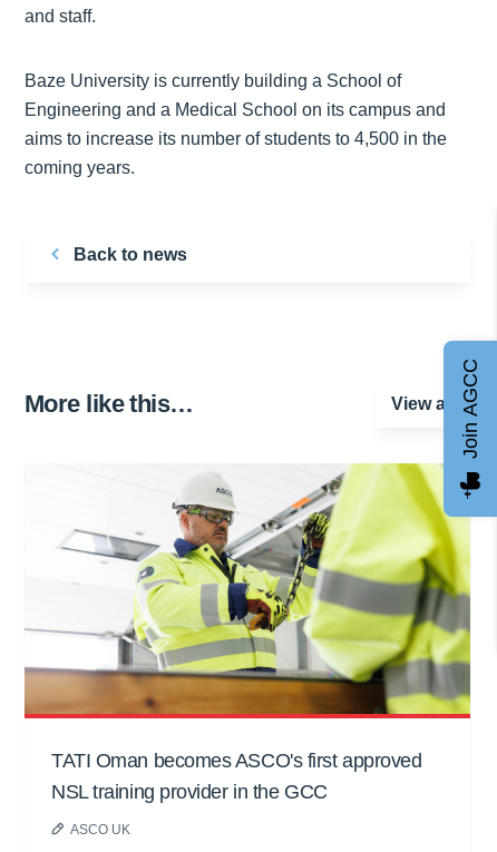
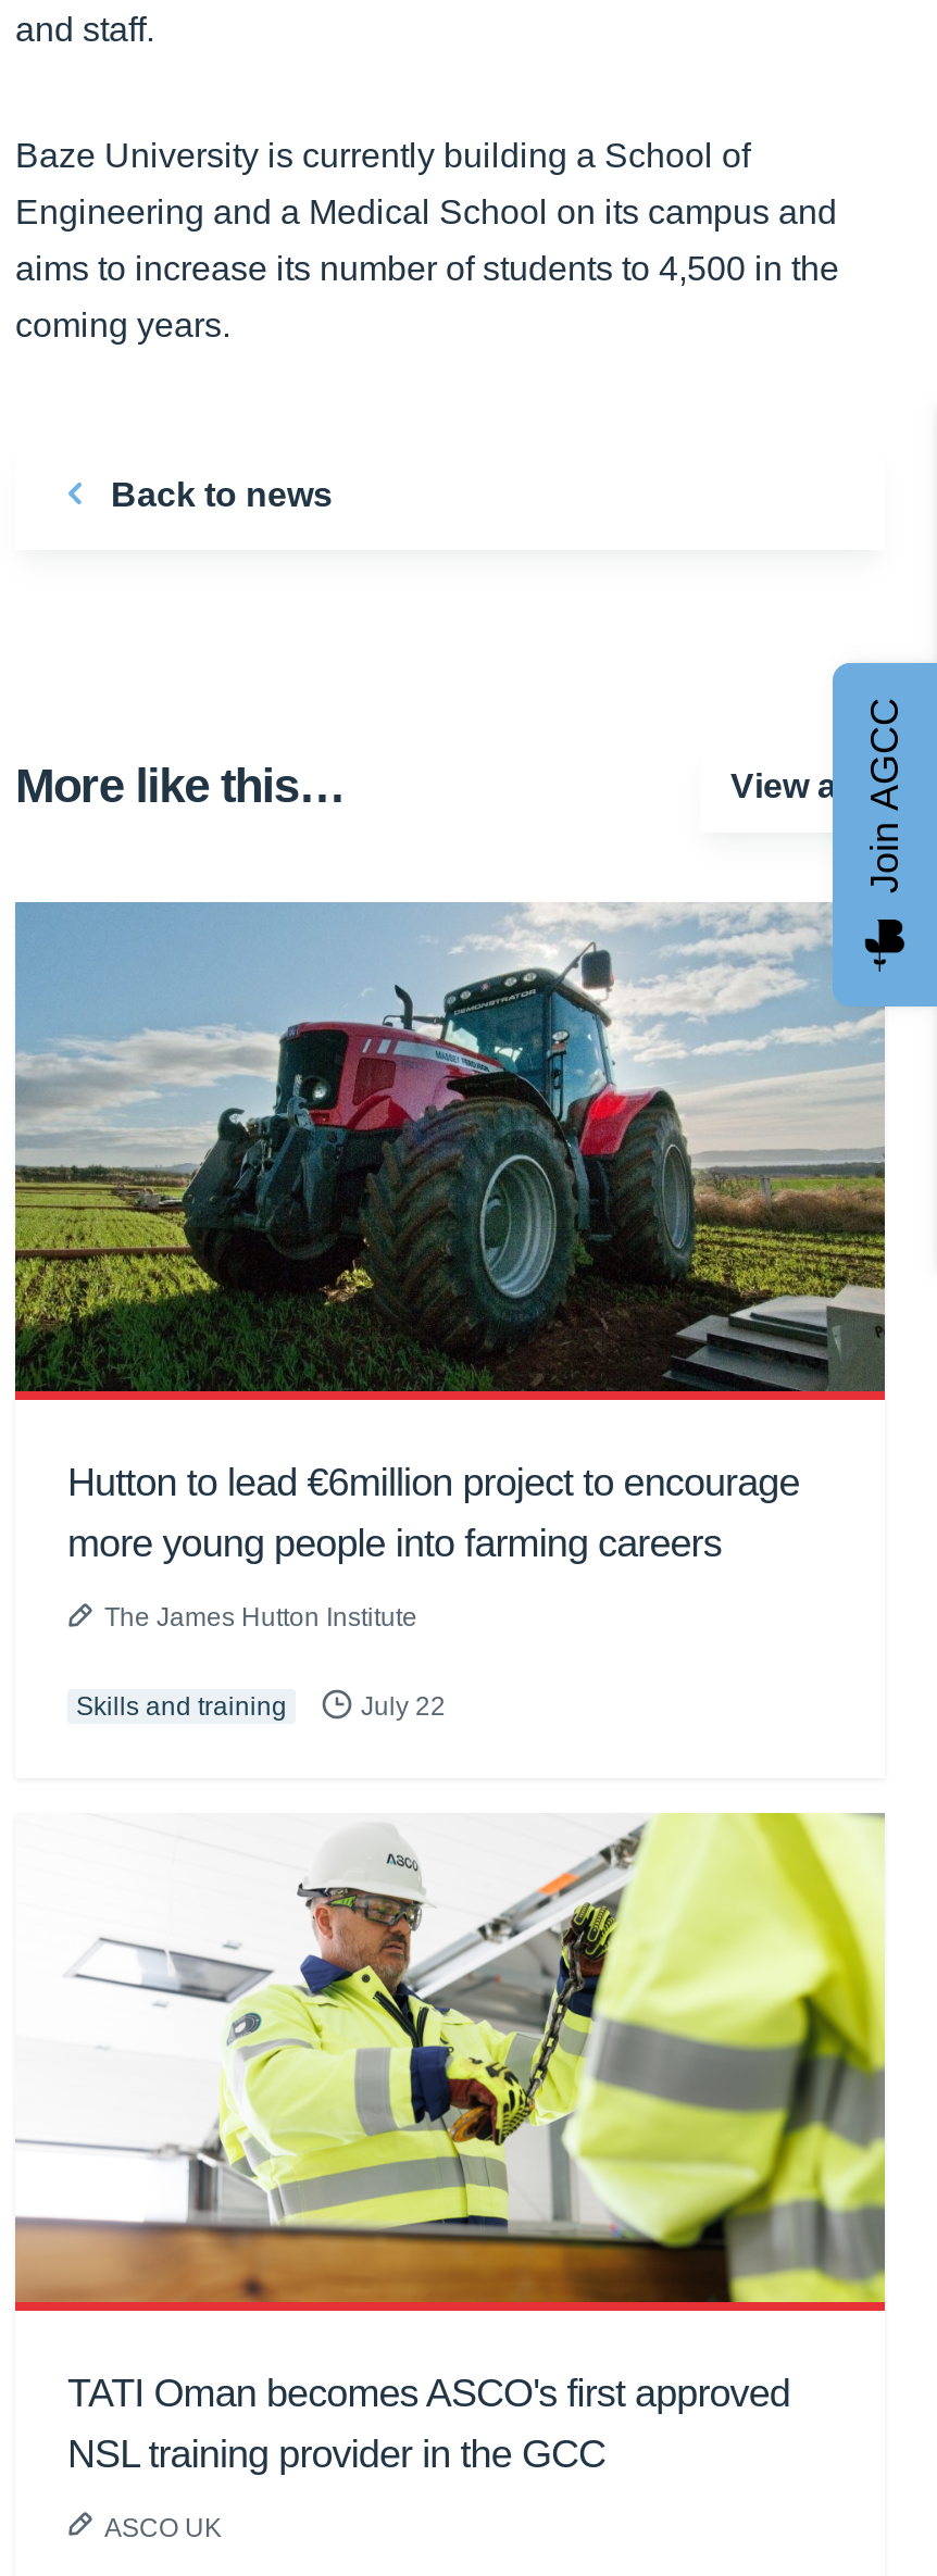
+ [image]
+ Hutton to lead €6million project to encourage
+ more young people into farming careers
+ The James Hutton Institute
+ Skills and training
+ July 22

moved down: [image]
